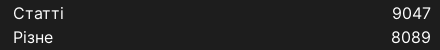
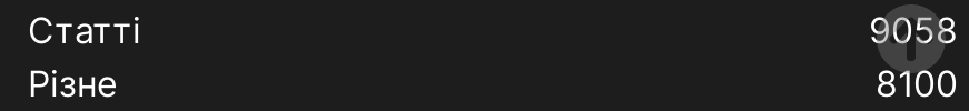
- 9047
+ 9058

- 8089
+ 8100
